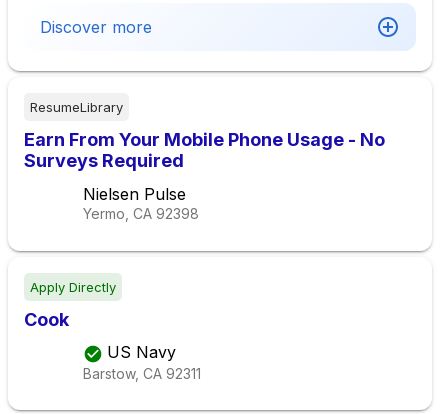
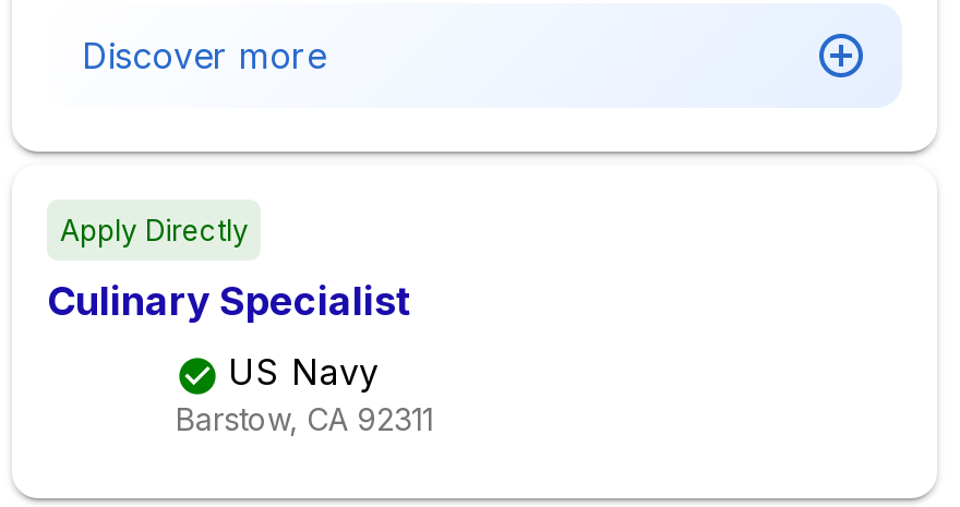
- ResumeLibrary
- Earn From Your Mobile Phone Usage - No
- Surveys Required
- Nielsen Pulse
- Yermo, CA 92398

- Cook
+ Culinary Specialist
